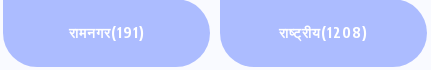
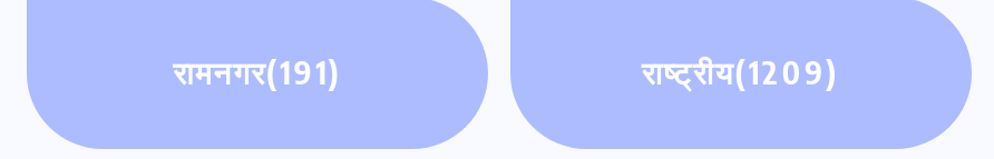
- राष्ट्रीय(1208)
+ राष्ट्रीय(1209)
